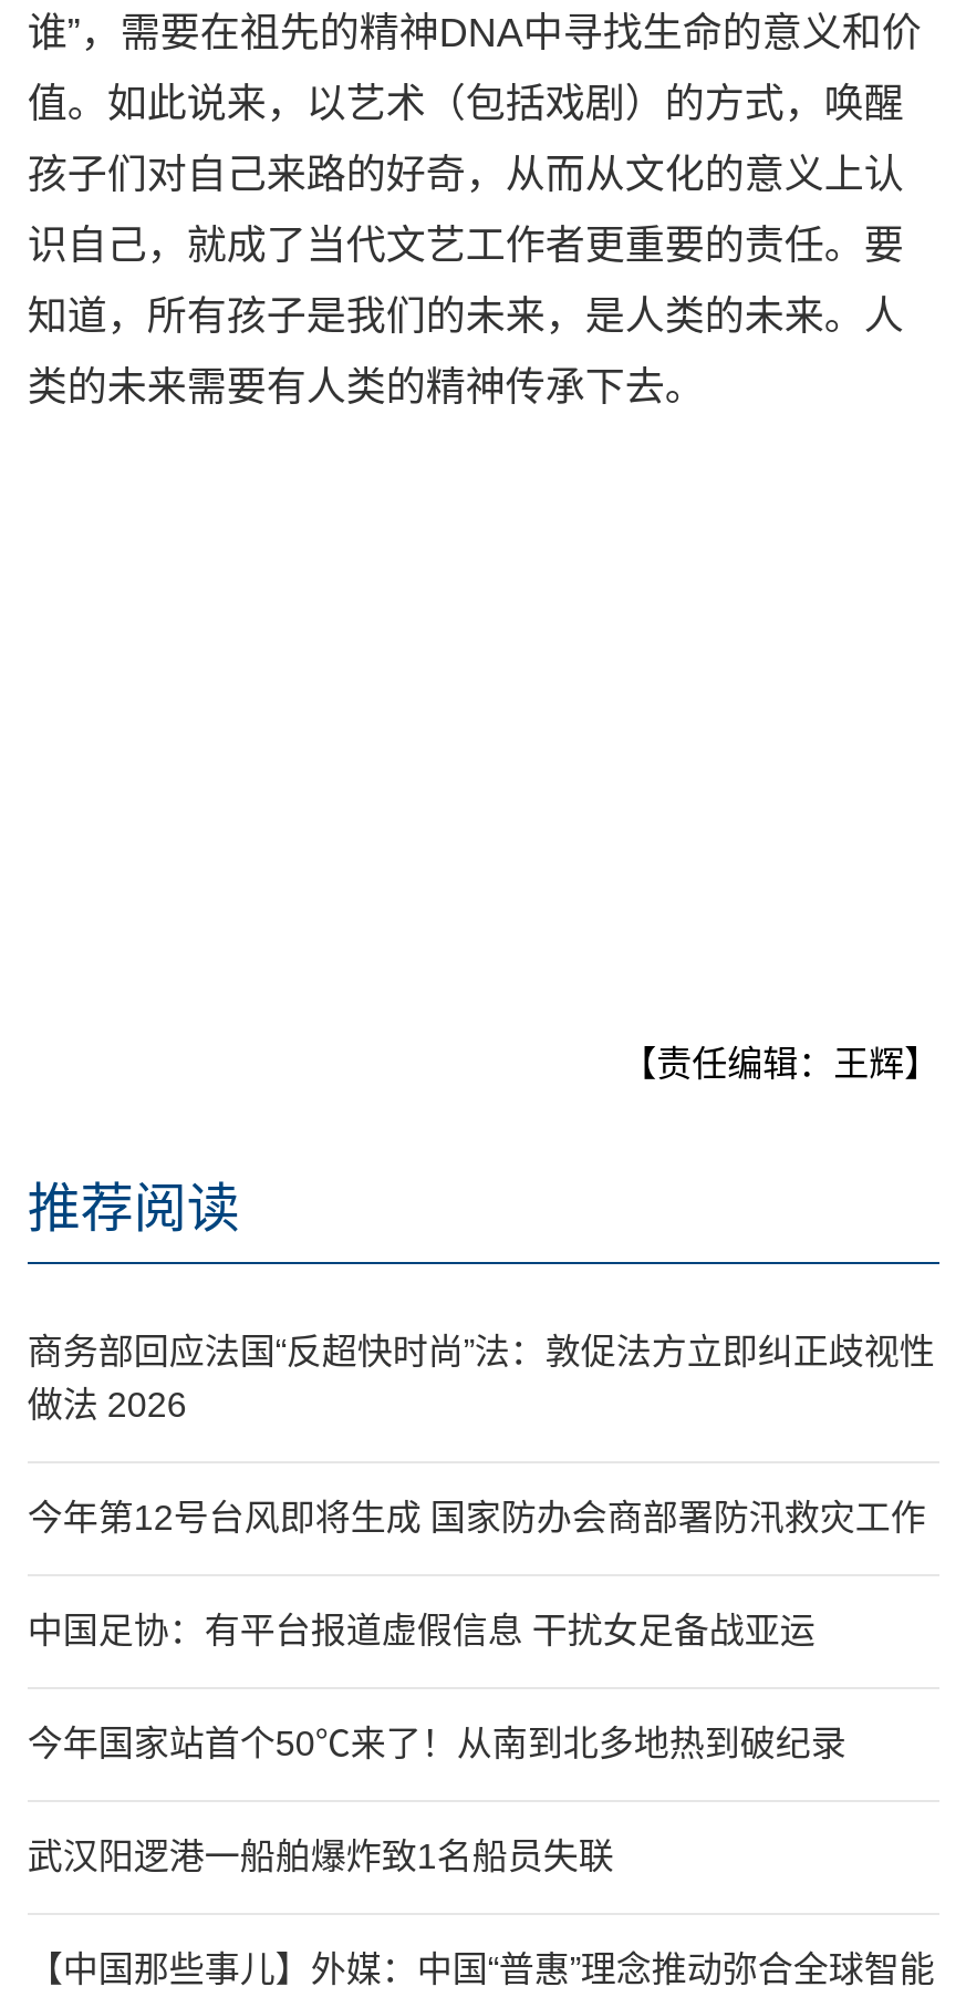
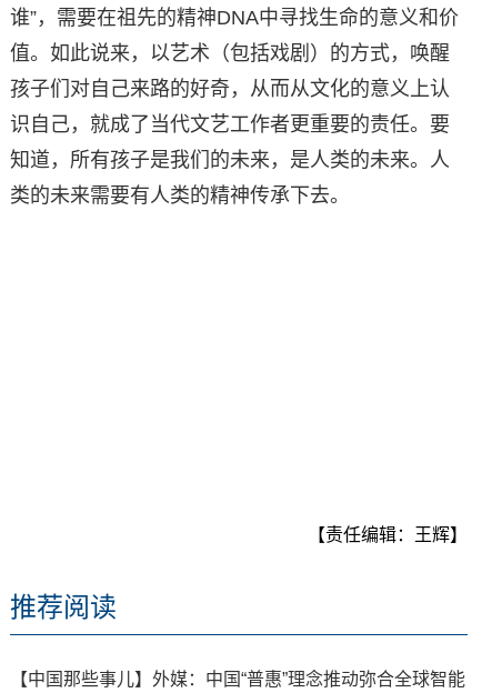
- 商务部回应法国“反超快时尚”法：敦促法方立即纠正歧视性
- 做法 2026
- 今年第12号台风即将生成 国家防办会商部署防汛救灾工作
- 中国足协：有平台报道虚假信息 干扰女足备战亚运
- 今年国家站首个50℃来了！从南到北多地热到破纪录
- 武汉阳逻港一船舶爆炸致1名船员失联
